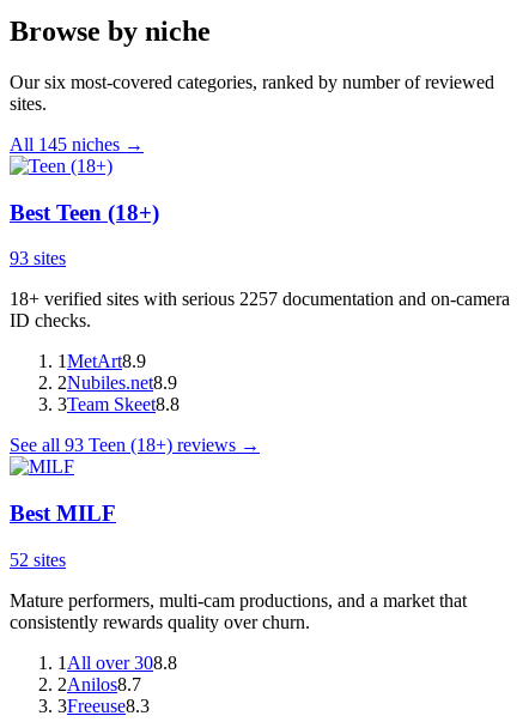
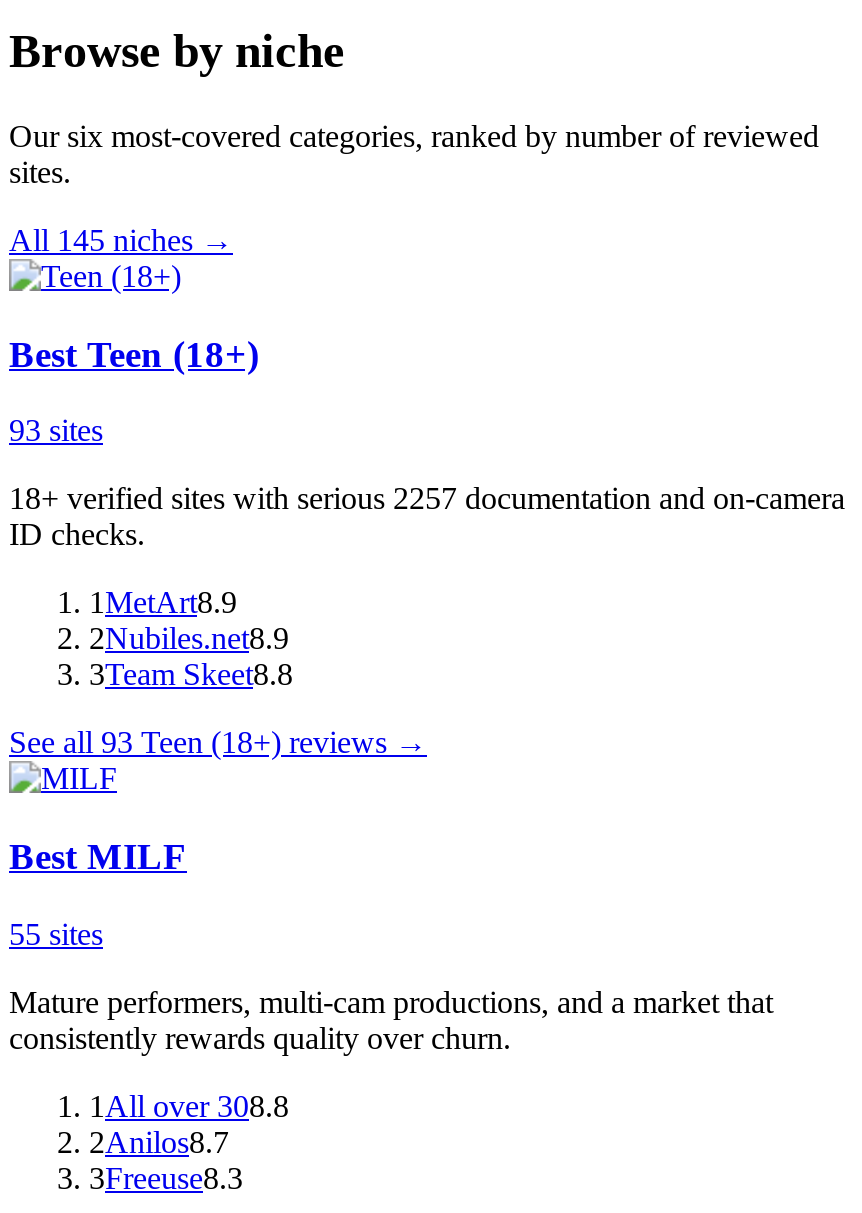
- 52 sites
+ 55 sites
